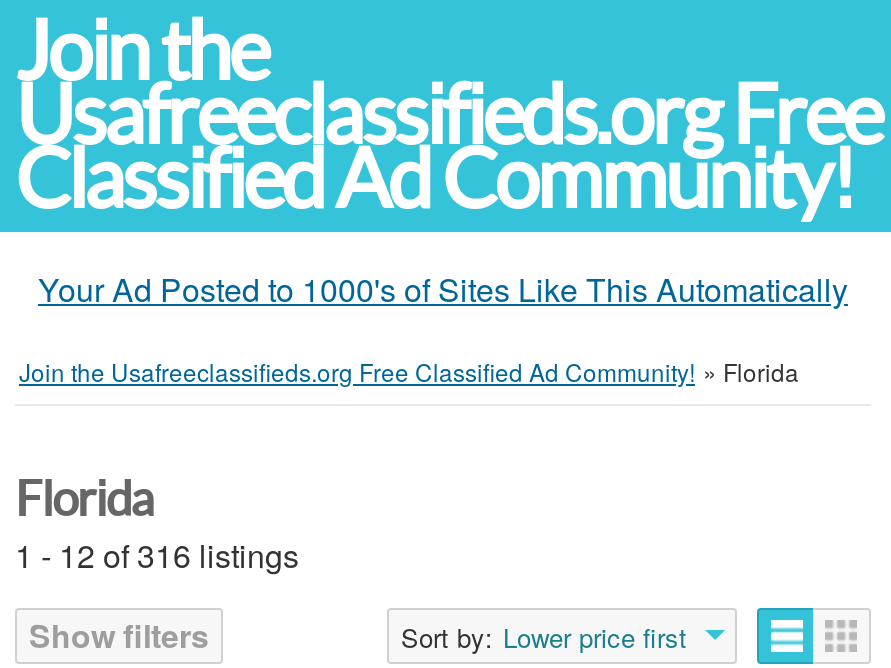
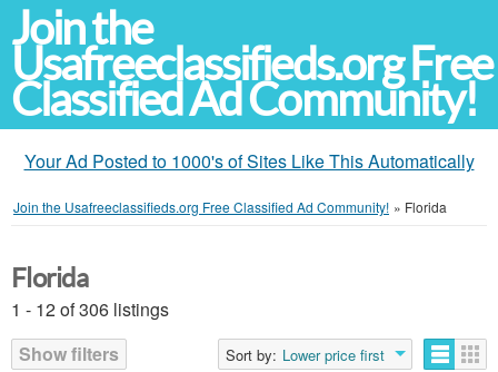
- 1 - 12 of 316 listings
+ 1 - 12 of 306 listings
